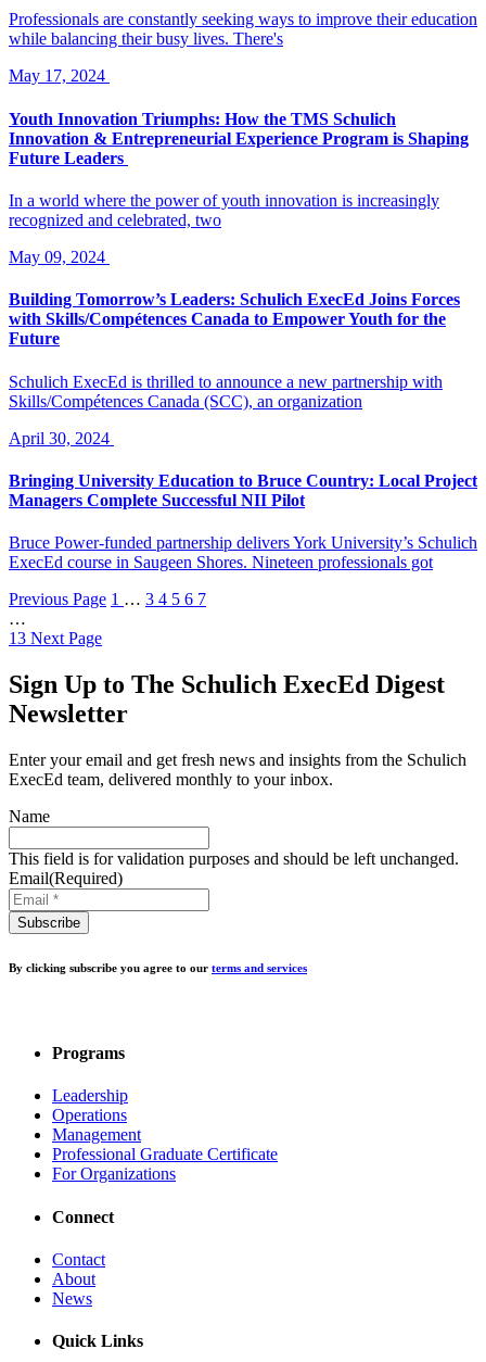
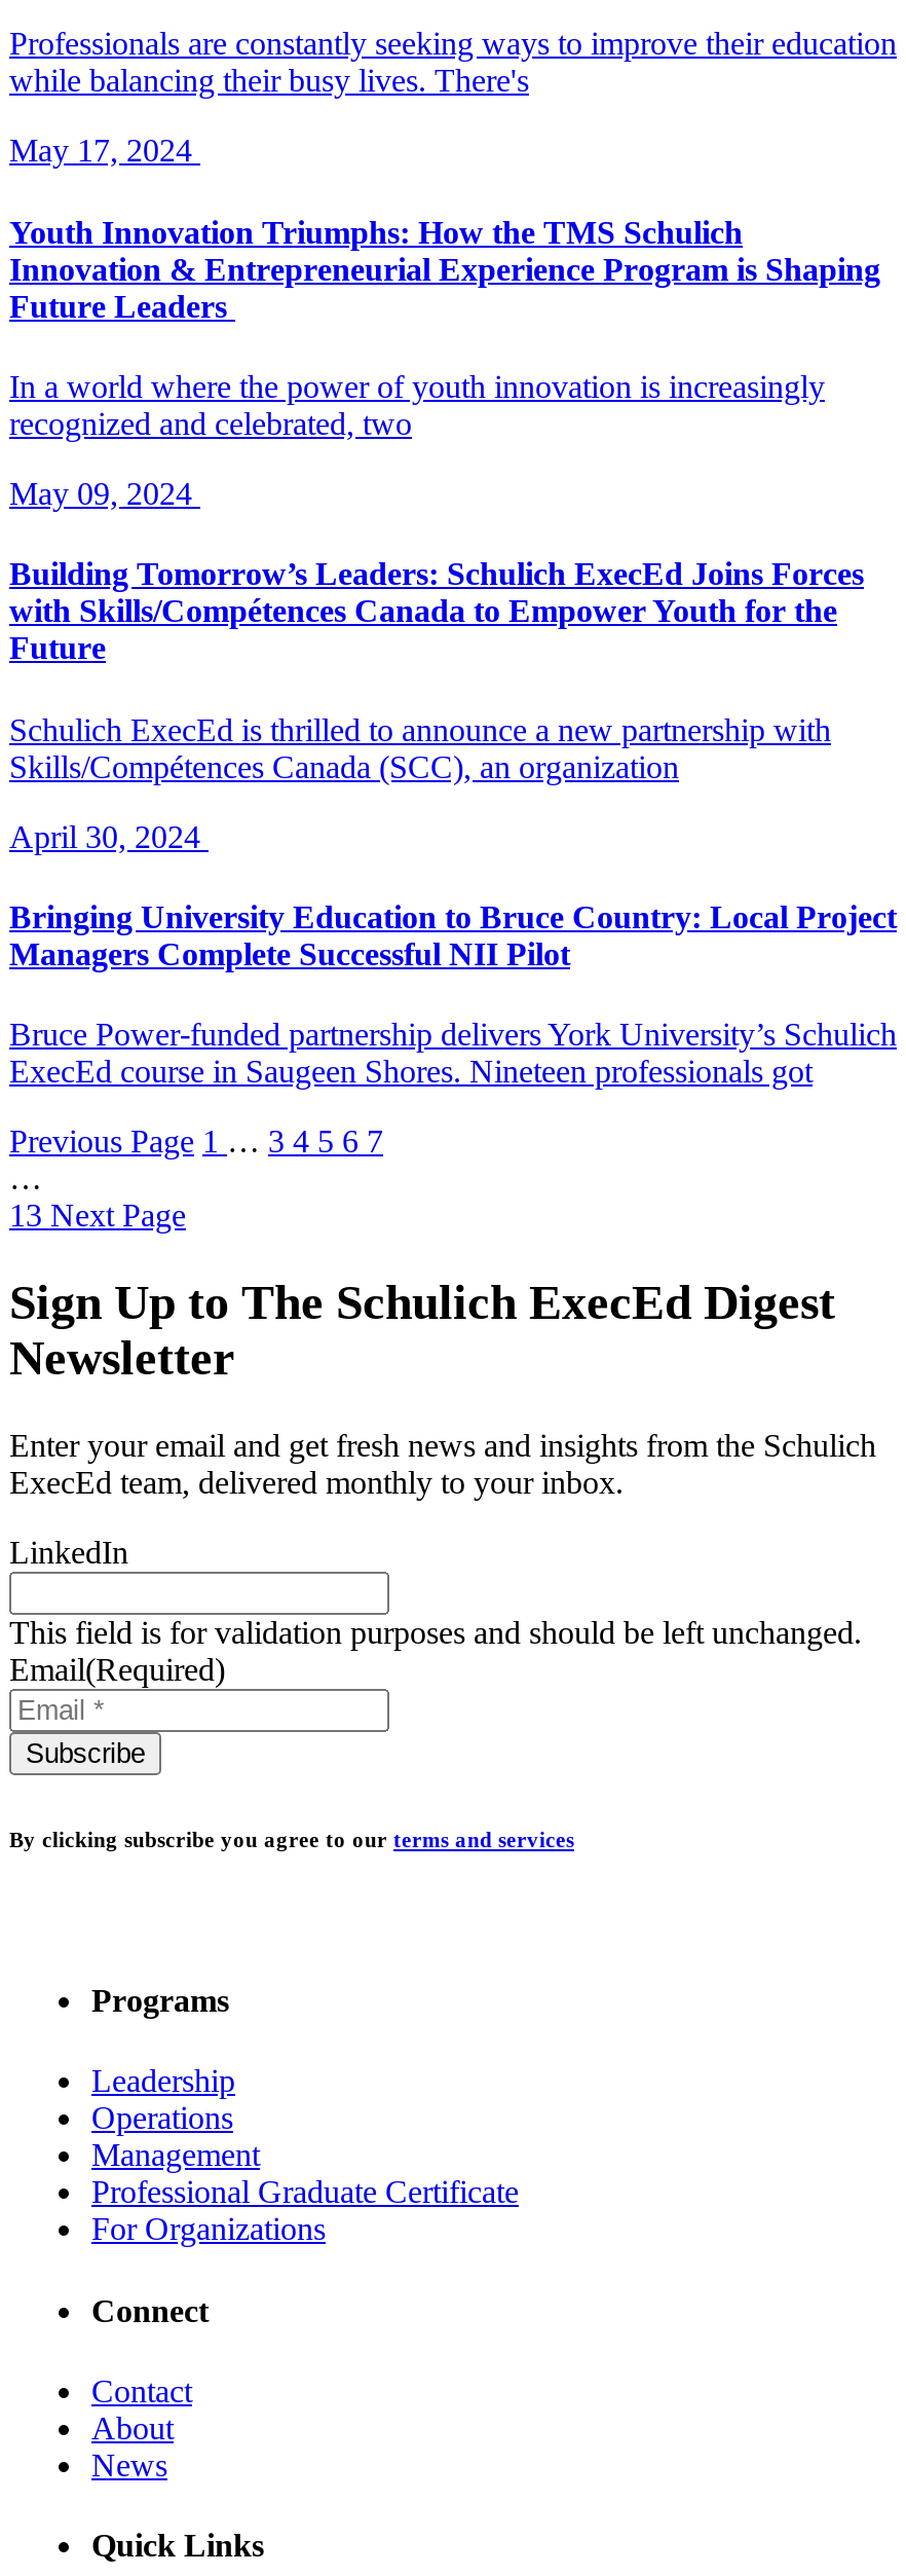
- Name
+ LinkedIn
